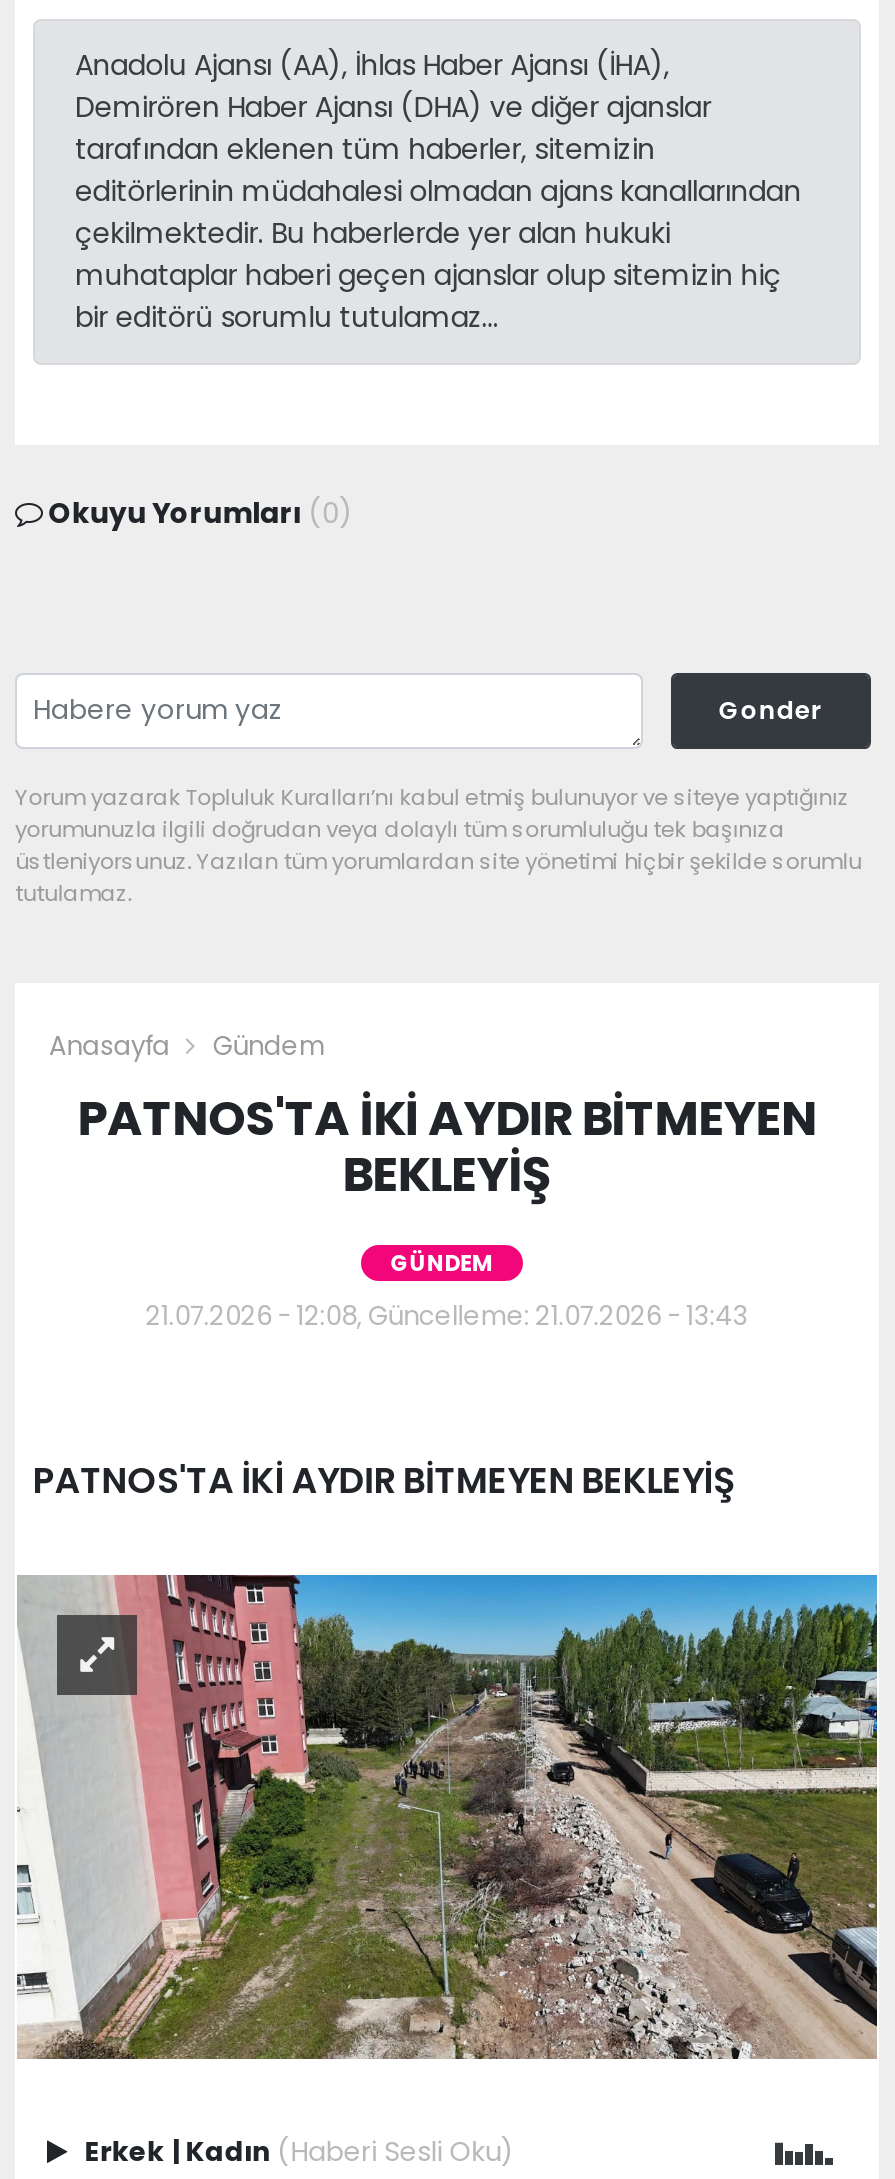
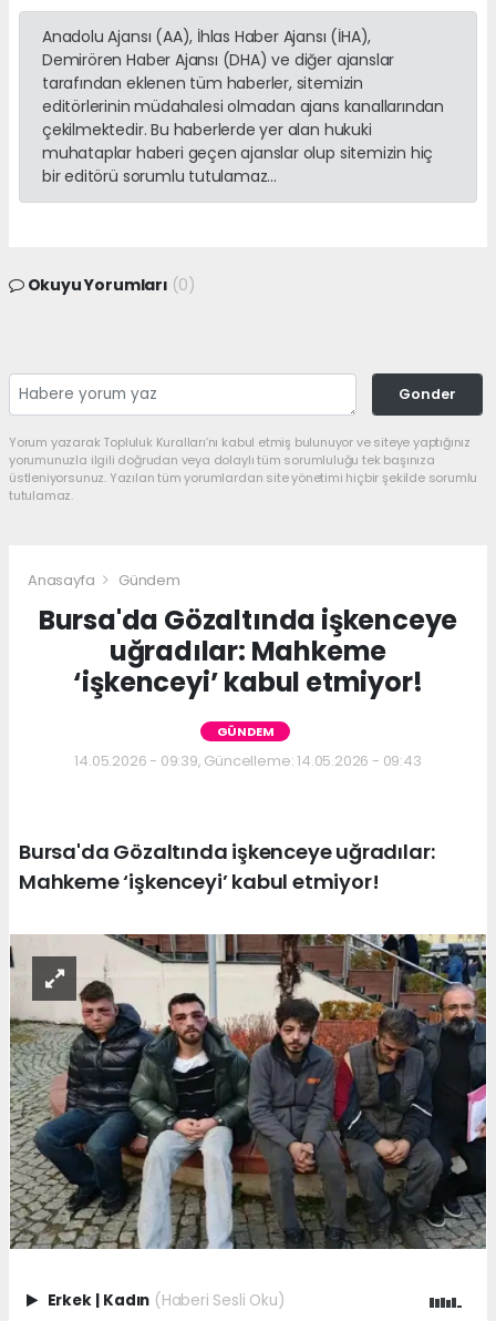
- PATNOS'TA İKİ AYDIR BİTMEYEN
- BEKLEYİŞ
+ Bursa'da Gözaltında işkenceye
+ uğradılar: Mahkeme
+ ‘işkenceyi’ kabul etmiyor!

- 21.07.2026 - 12:08, Güncelleme: 21.07.2026 - 13:43
+ 14.05.2026 - 09:39, Güncelleme: 14.05.2026 - 09:43

- PATNOS'TA İKİ AYDIR BİTMEYEN BEKLEYİŞ
+ Bursa'da Gözaltında işkenceye uğradılar:
+ Mahkeme ‘işkenceyi’ kabul etmiyor!

- [image]
+ [image]
